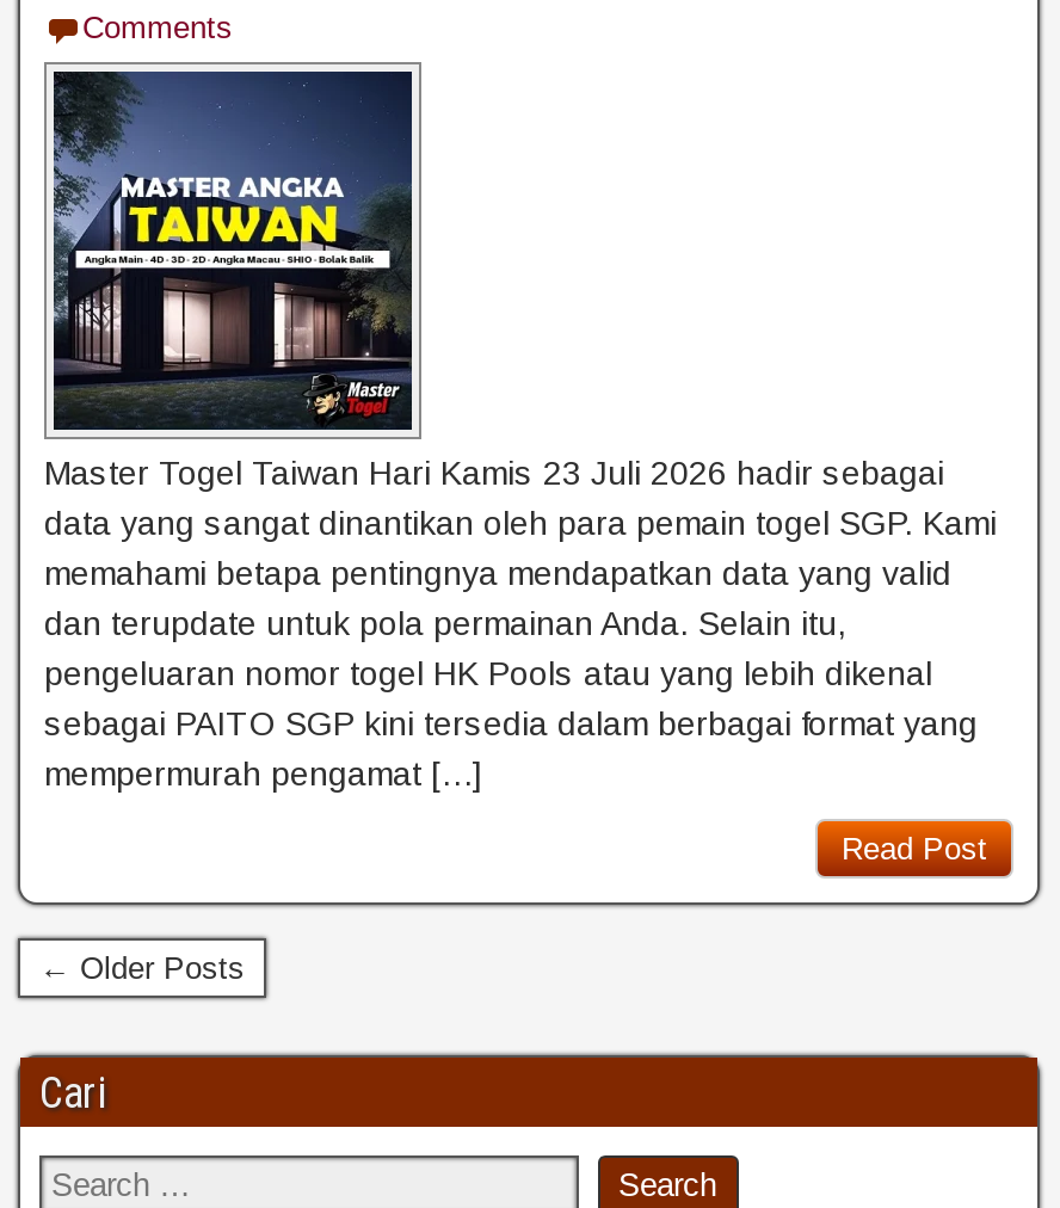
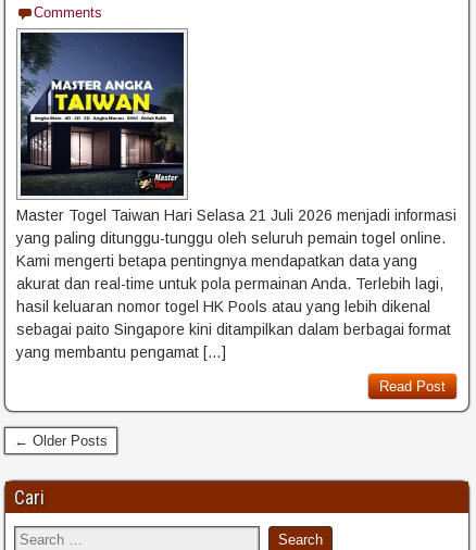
- Master Togel Taiwan Hari Kamis 23 Juli 2026 hadir sebagai
- data yang sangat dinantikan oleh para pemain togel SGP. Kami
- memahami betapa pentingnya mendapatkan data yang valid
- dan terupdate untuk pola permainan Anda. Selain itu,
- pengeluaran nomor togel HK Pools atau yang lebih dikenal
- sebagai PAITO SGP kini tersedia dalam berbagai format yang
- mempermurah pengamat […]
+ Master Togel Taiwan Hari Selasa 21 Juli 2026 menjadi informasi
+ yang paling ditunggu-tunggu oleh seluruh pemain togel online.
+ Kami mengerti betapa pentingnya mendapatkan data yang
+ akurat dan real-time untuk pola permainan Anda. Terlebih lagi,
+ hasil keluaran nomor togel HK Pools atau yang lebih dikenal
+ sebagai paito Singapore kini ditampilkan dalam berbagai format
+ yang membantu pengamat […]
